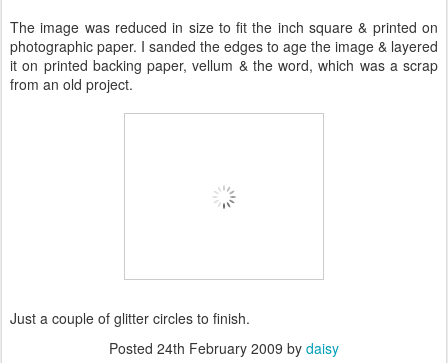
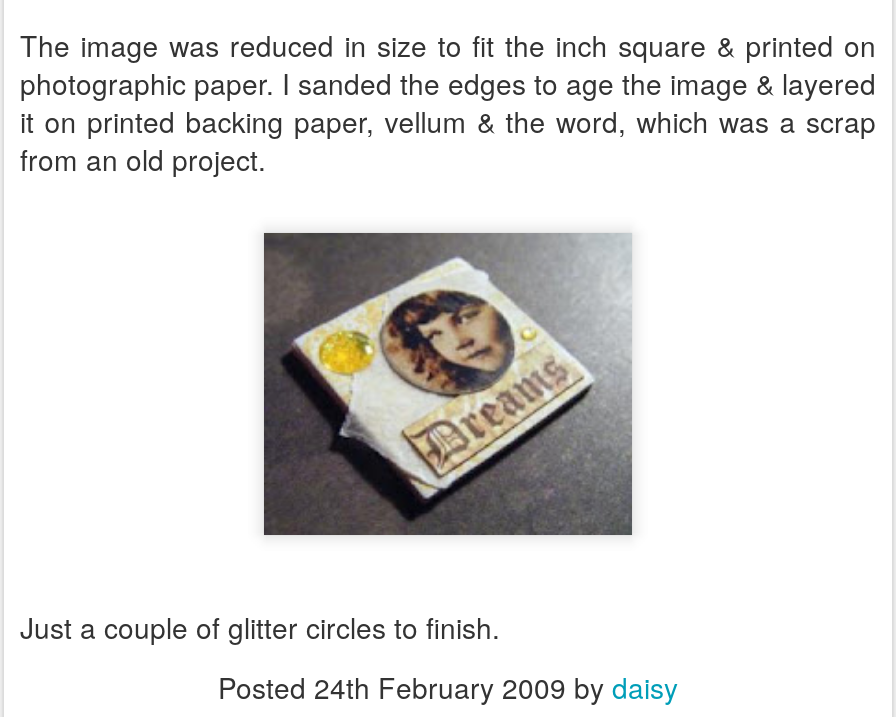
+ [image]
